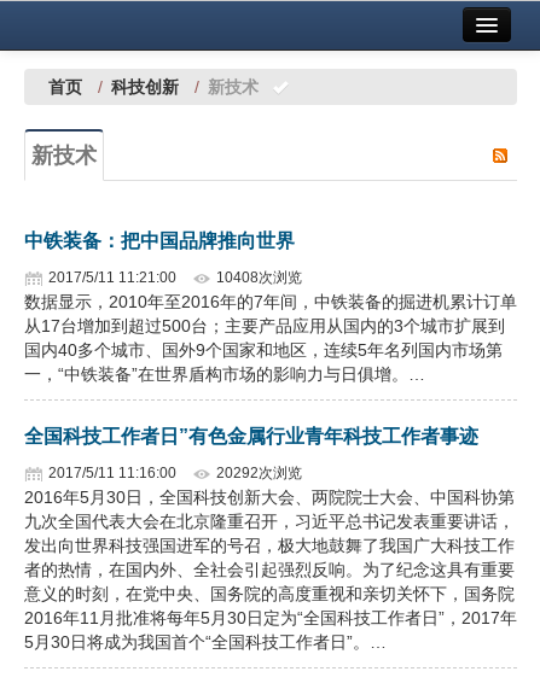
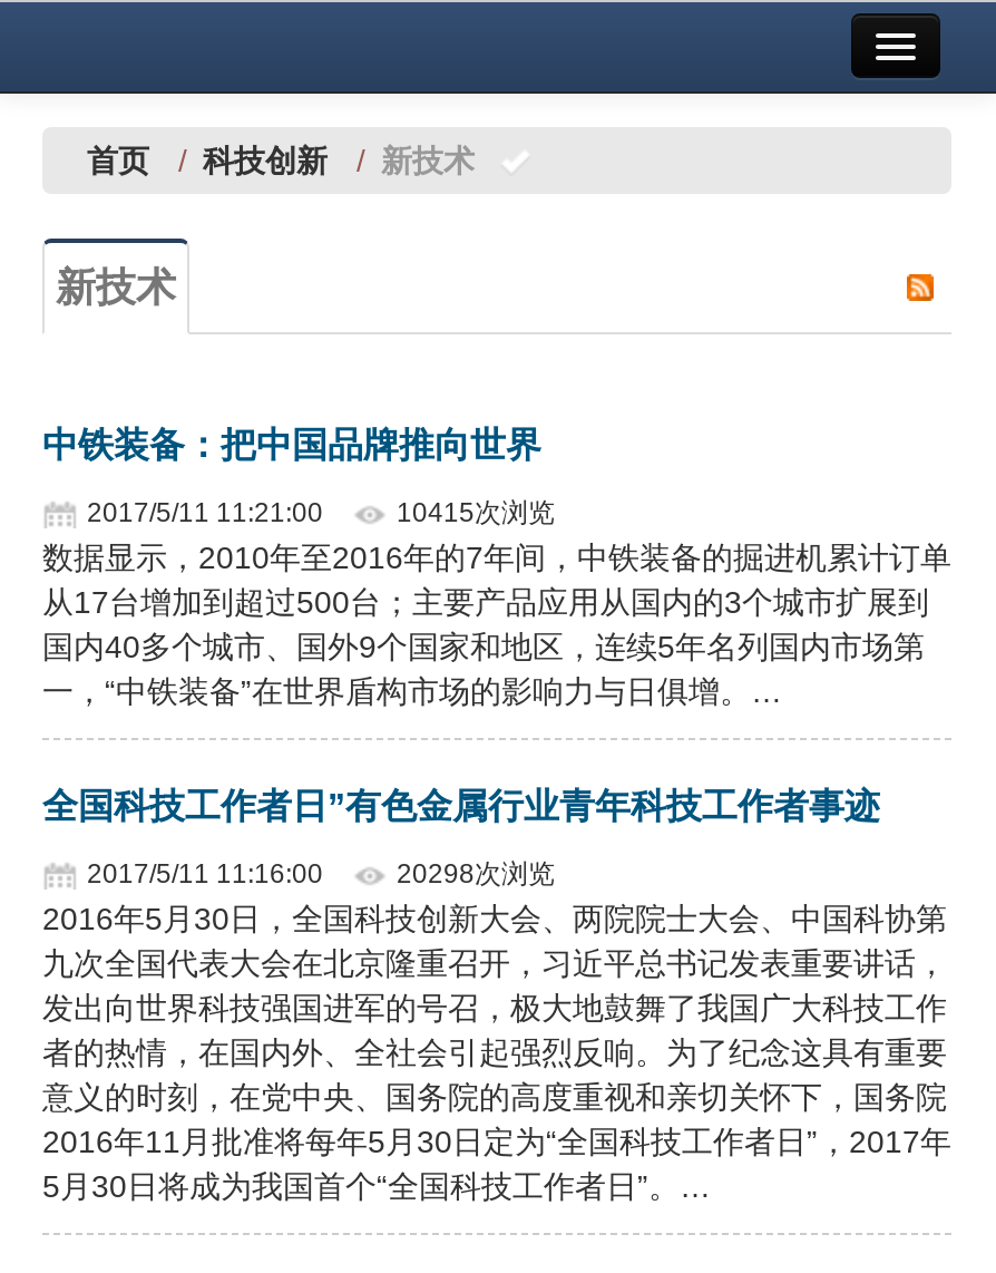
- 10408次浏览
+ 10415次浏览

- 20292次浏览
+ 20298次浏览
